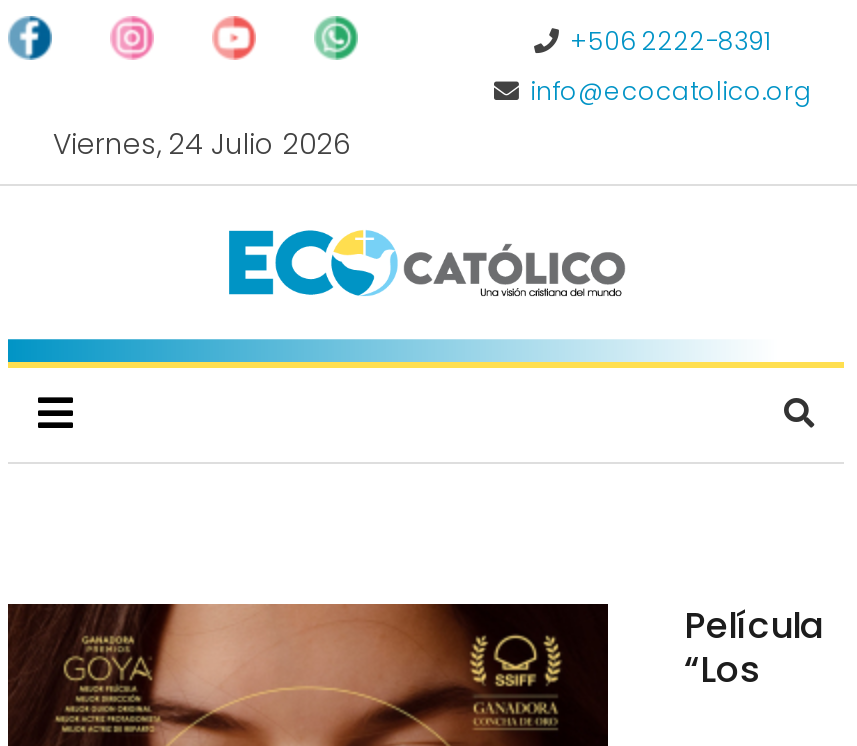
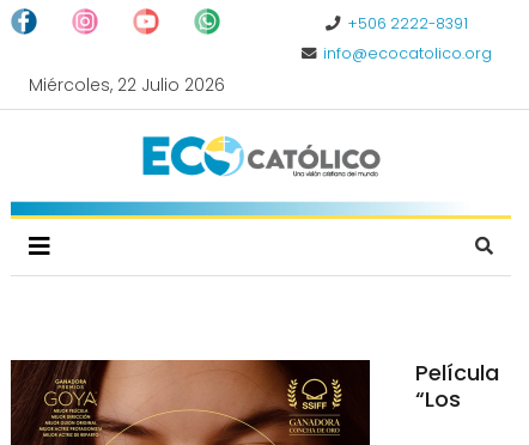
- Viernes, 24 Julio 2026
+ Miércoles, 22 Julio 2026
